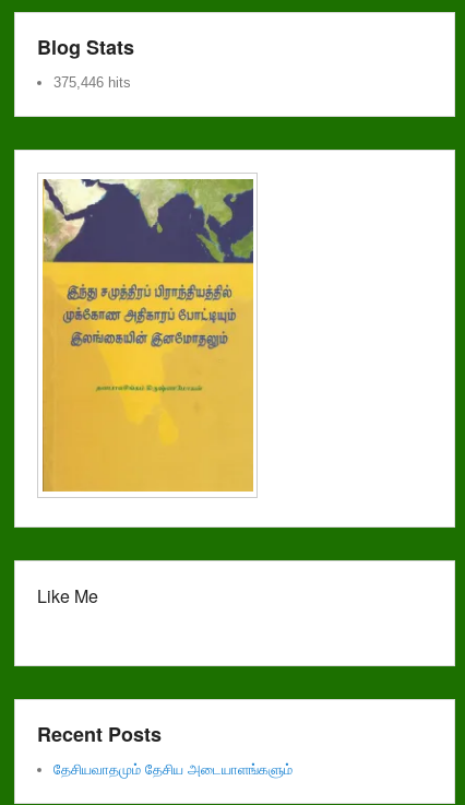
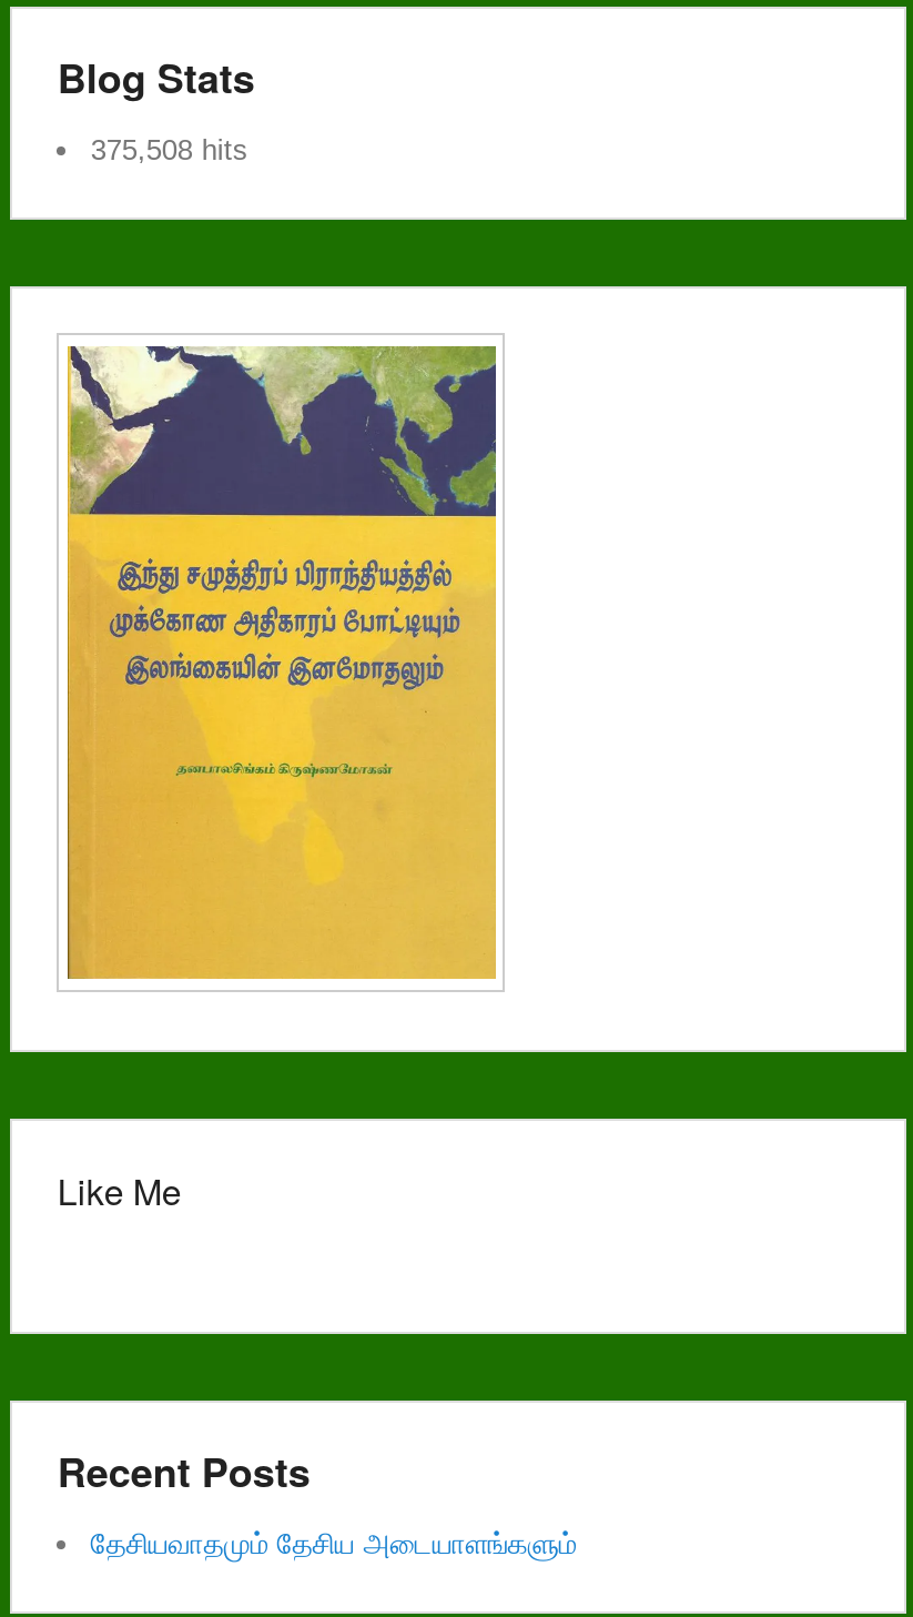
- 375,446 hits
+ 375,508 hits
